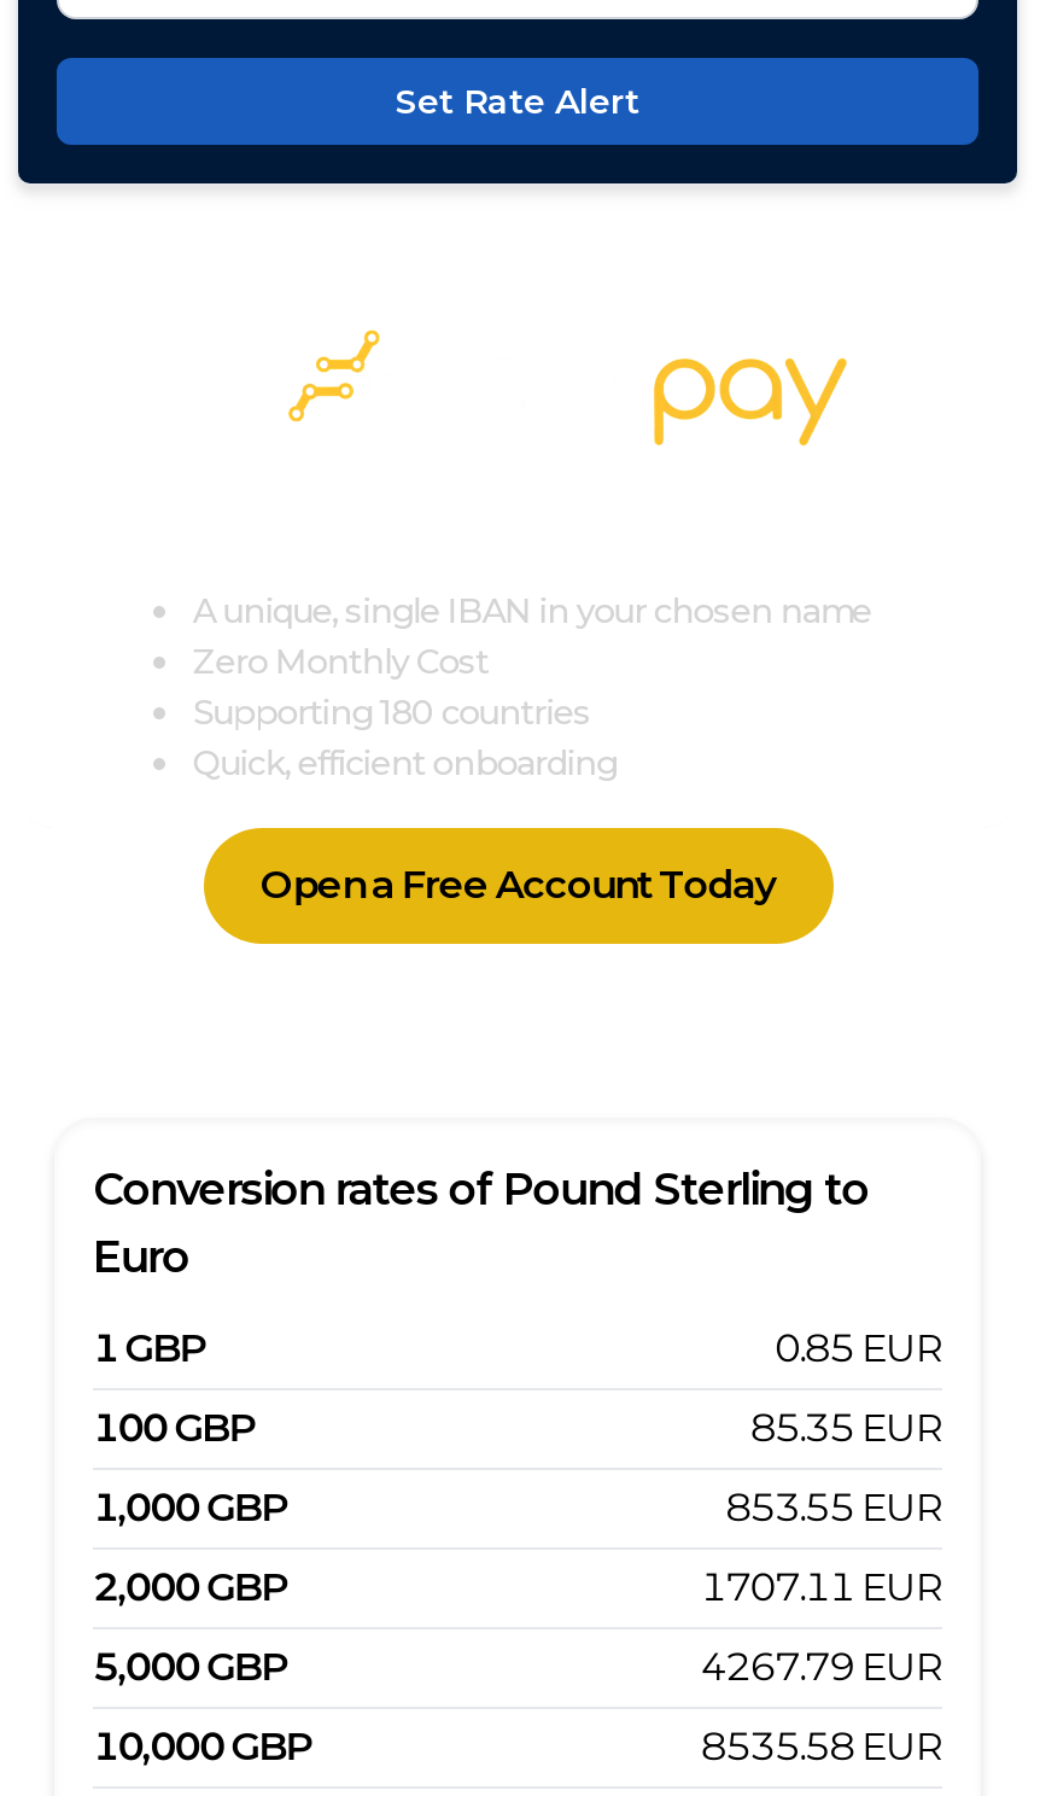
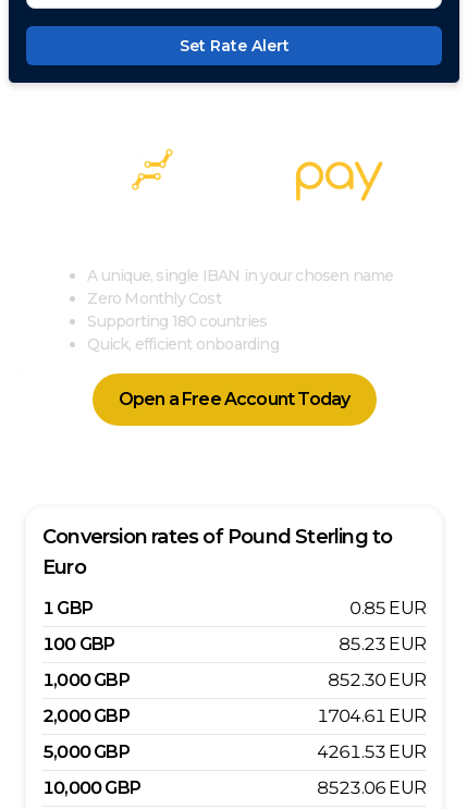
- 85.35 EUR
+ 85.23 EUR

- 853.55 EUR
+ 852.30 EUR

- 1707.11 EUR
+ 1704.61 EUR

- 4267.79 EUR
+ 4261.53 EUR

- 8535.58 EUR
+ 8523.06 EUR
